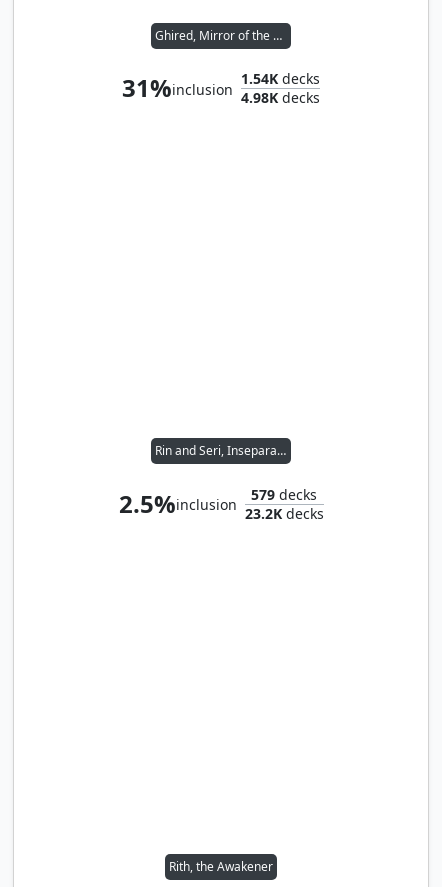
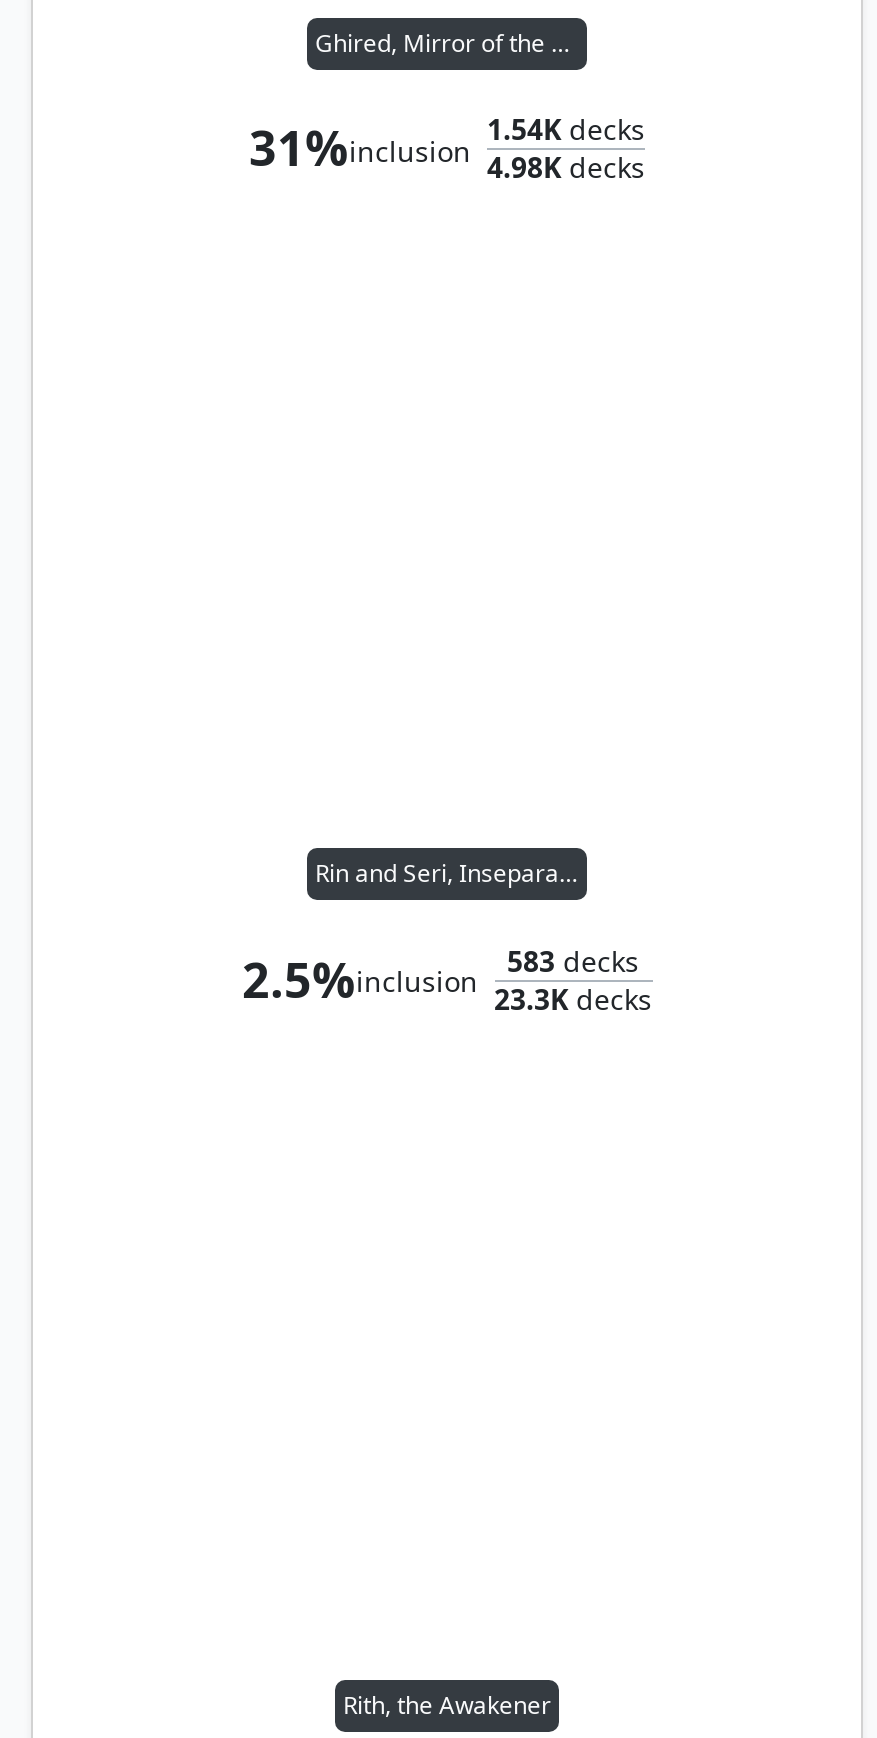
- 579 decks
+ 583 decks

- 23.2K decks
+ 23.3K decks
